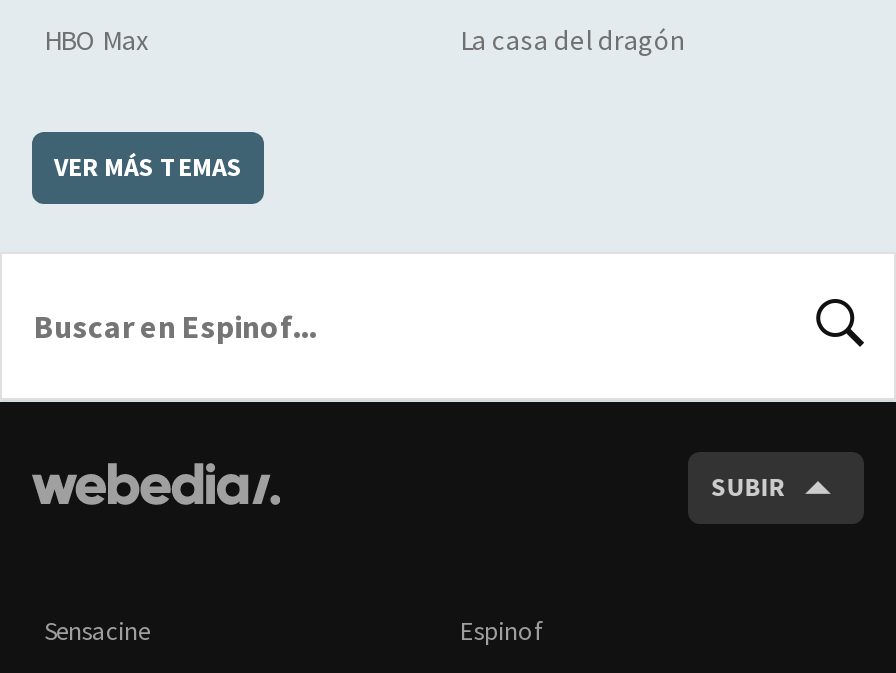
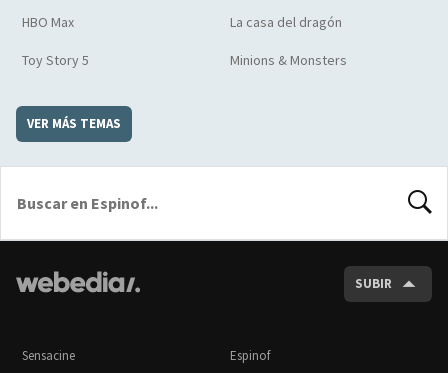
+ Toy Story 5
+ Minions & Monsters
